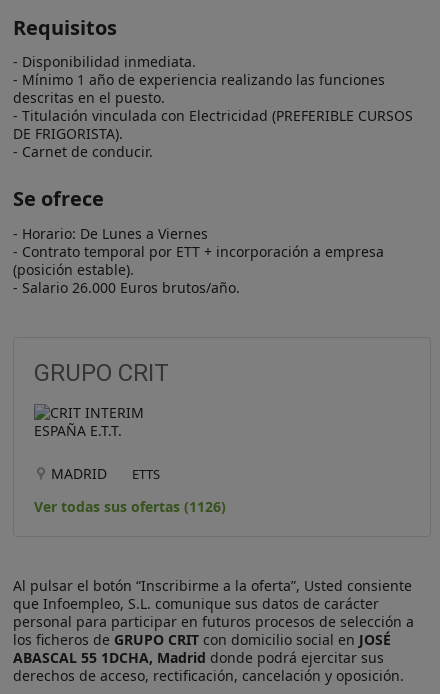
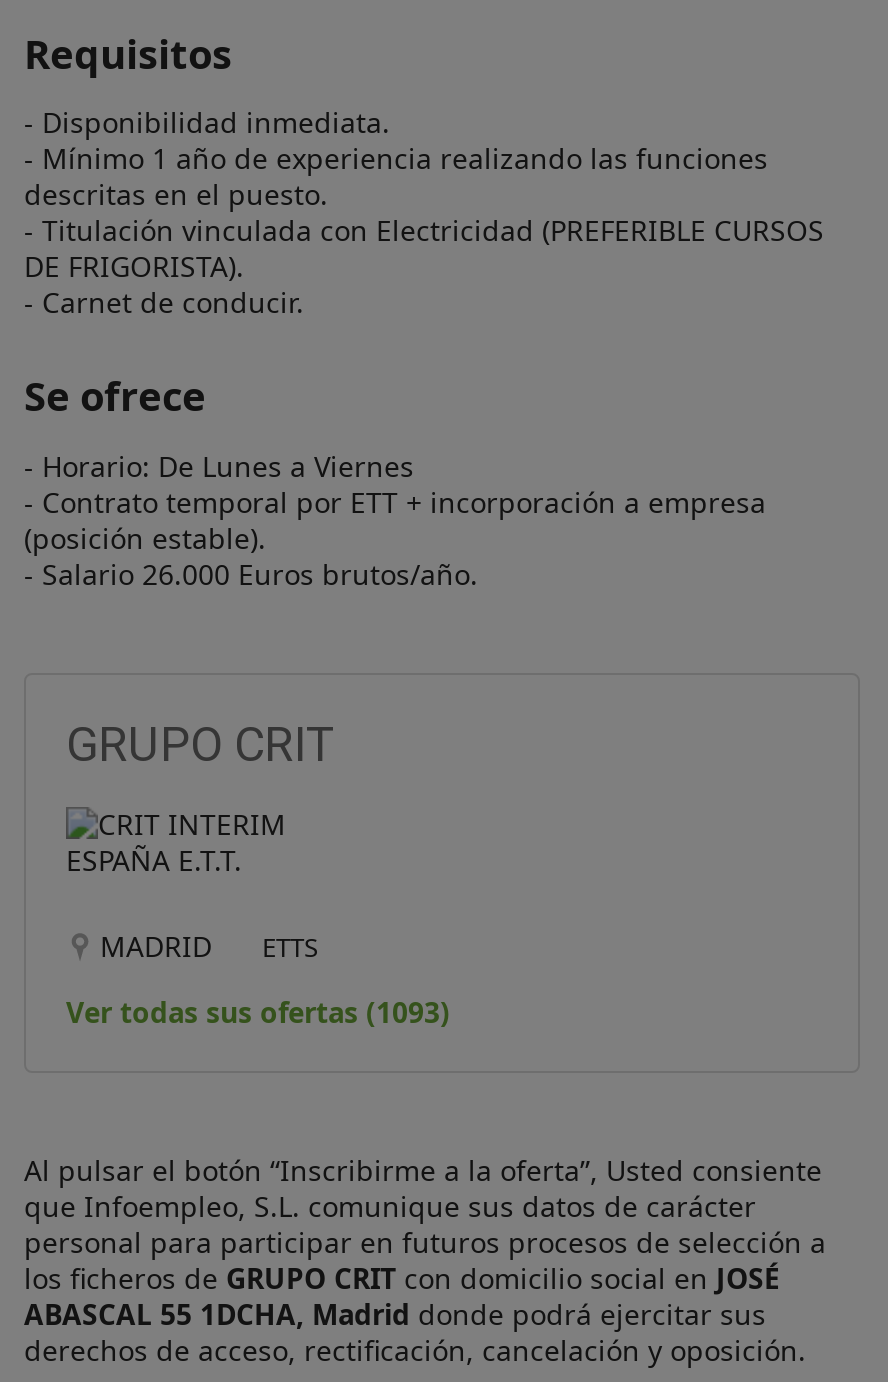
- Ver todas sus ofertas (1126)
+ Ver todas sus ofertas (1093)
